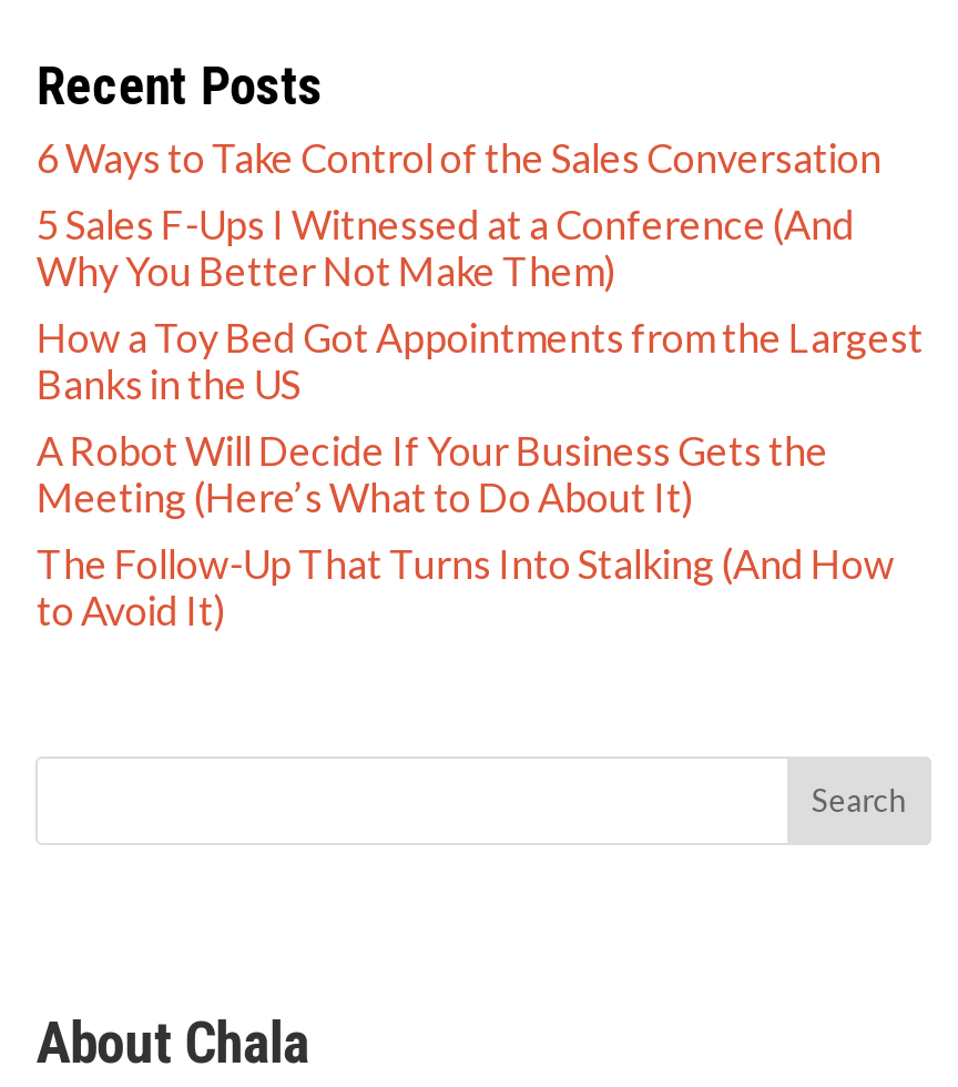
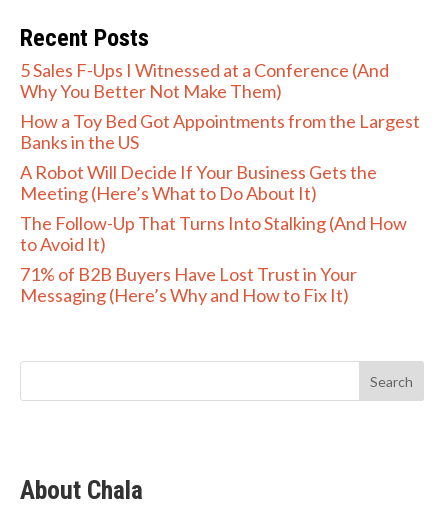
- 6 Ways to Take Control of the Sales Conversation

moved up: 5 Sales F-Ups I Witnessed at a Conference (And | Why You Better Not Make Them) | How a Toy Bed Got Appointments from the Largest | Banks in the US | A Robot Will Decide If Your Business Gets the | Meeting (Here’s What to Do About It) | The Follow-Up That Turns Into Stalking (And How | to Avoid It)

+ 71% of B2B Buyers Have Lost Trust in Your
+ Messaging (Here’s Why and How to Fix It)
